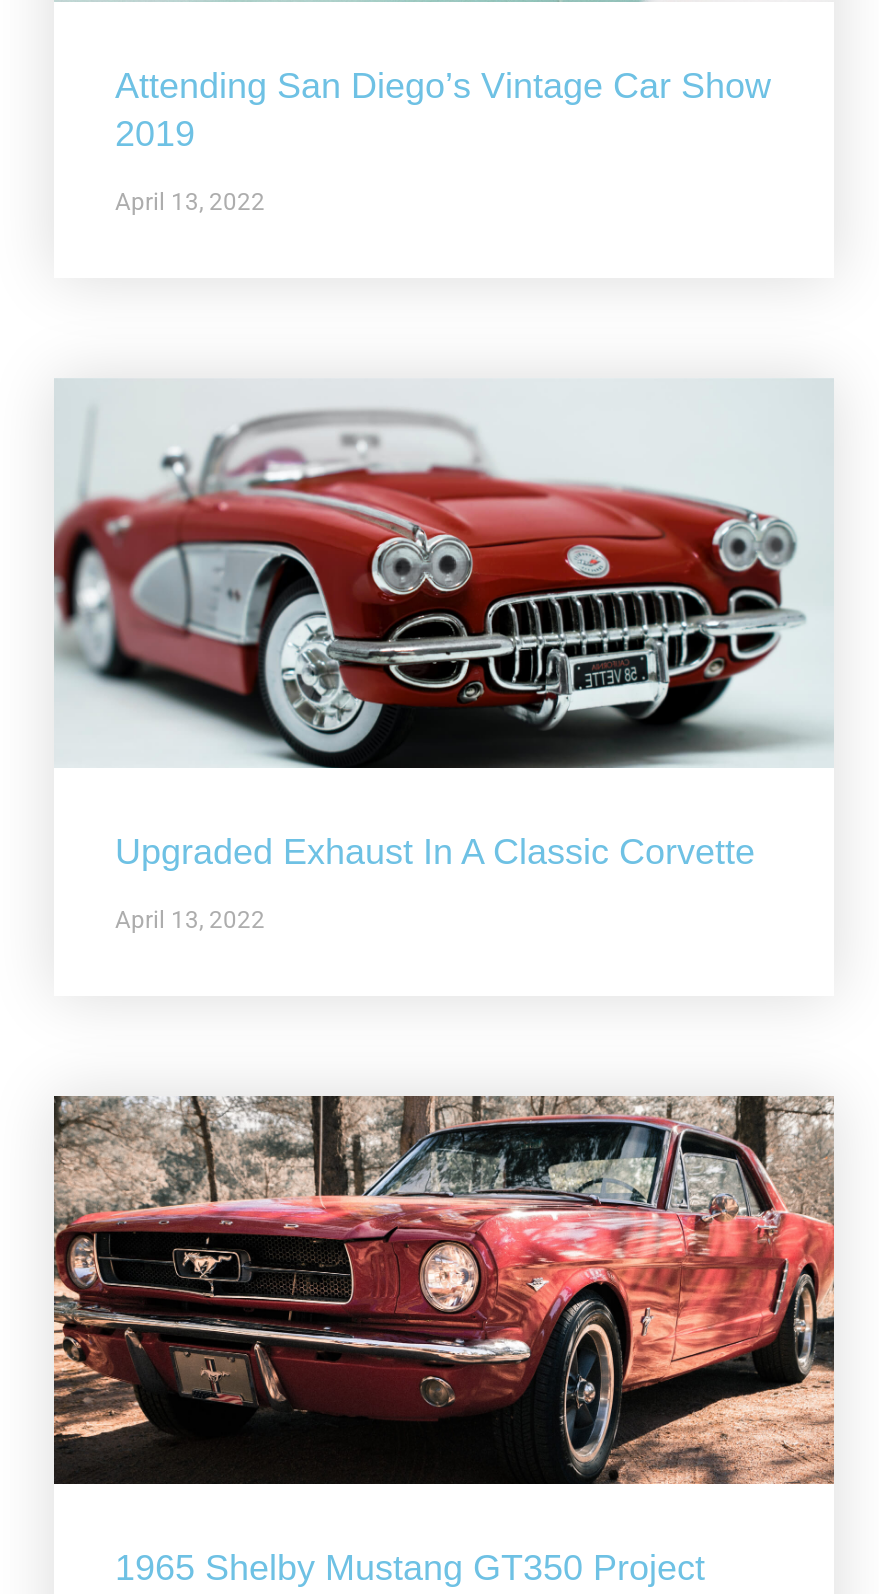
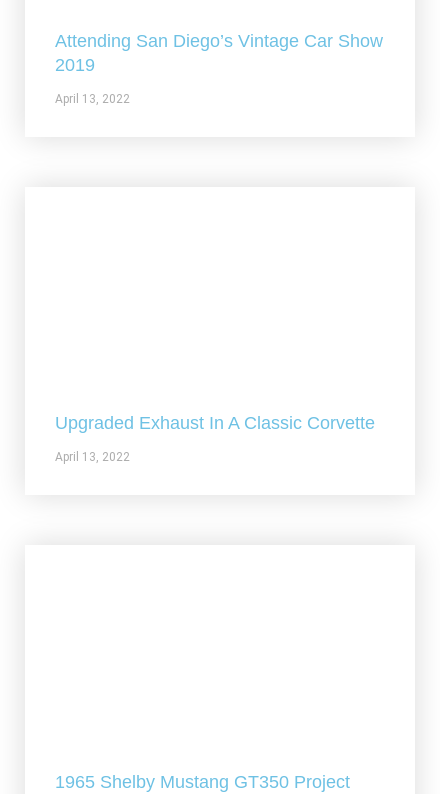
- [image]

- [image]
